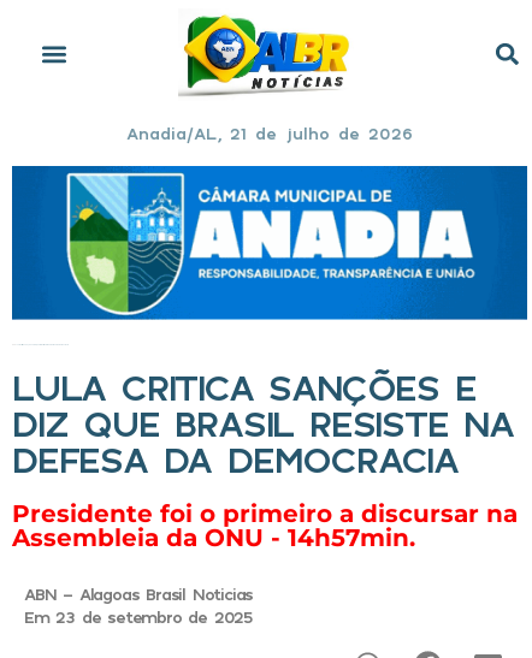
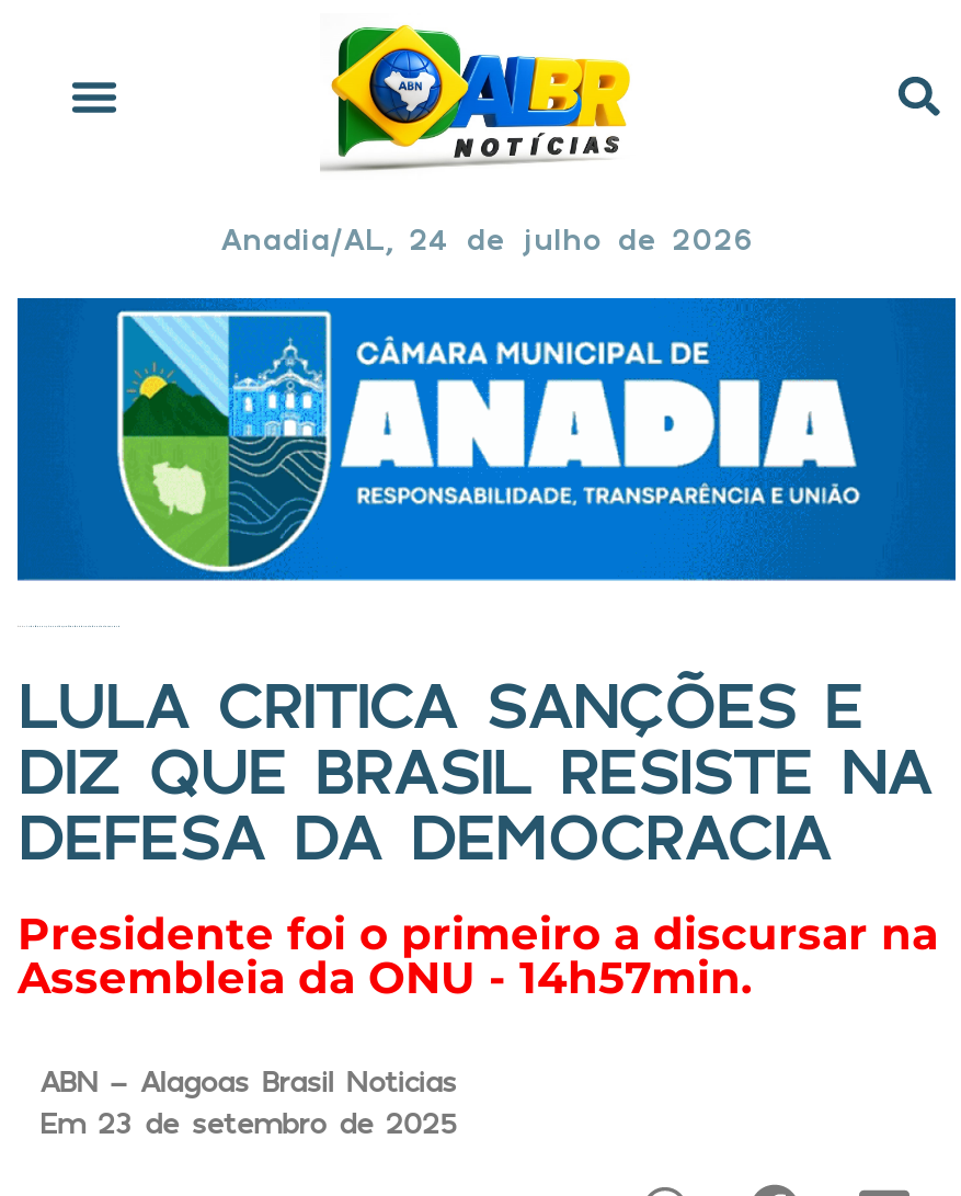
- Anadia/AL, 21 de julho de 2026
+ Anadia/AL, 24 de julho de 2026
